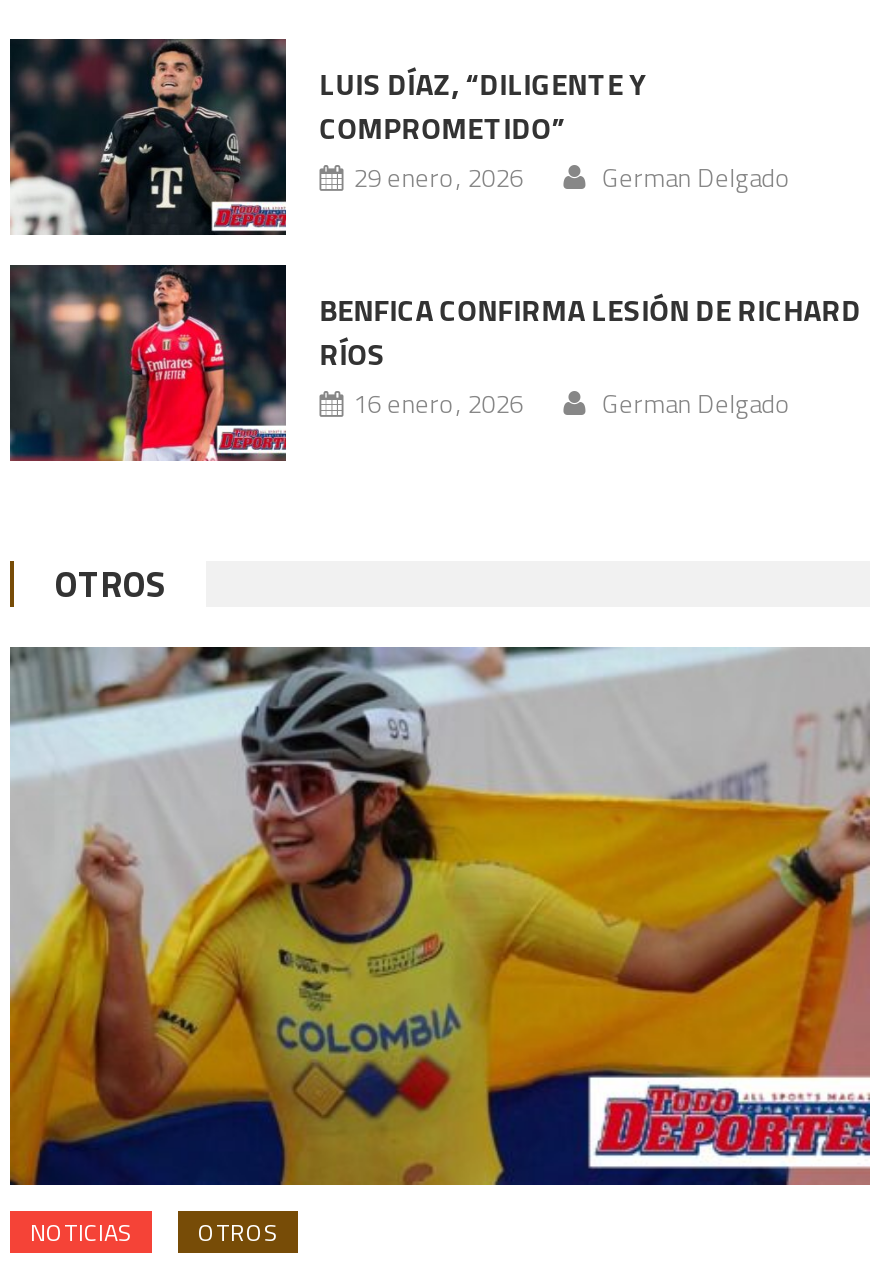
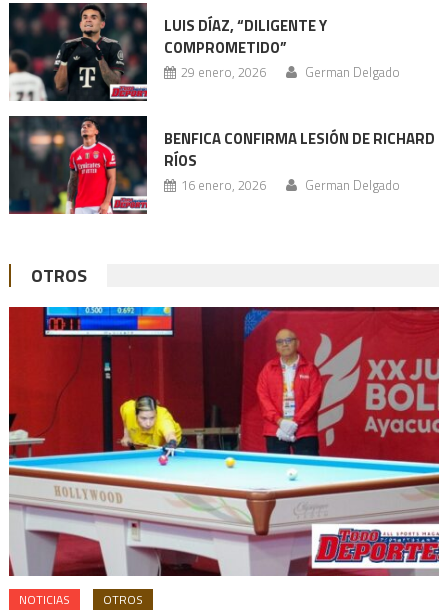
- [image]
+ [image]
